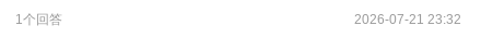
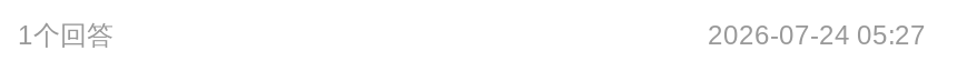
- 2026-07-21 23:32
+ 2026-07-24 05:27
